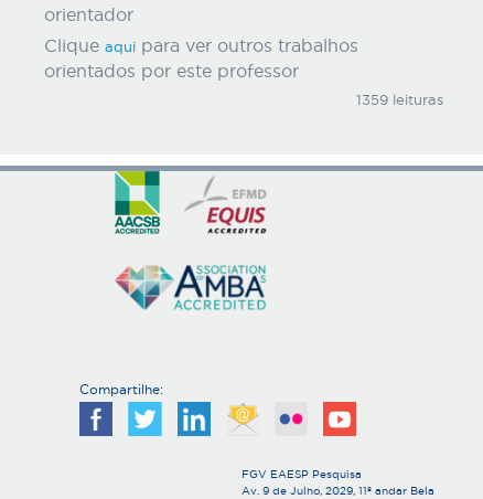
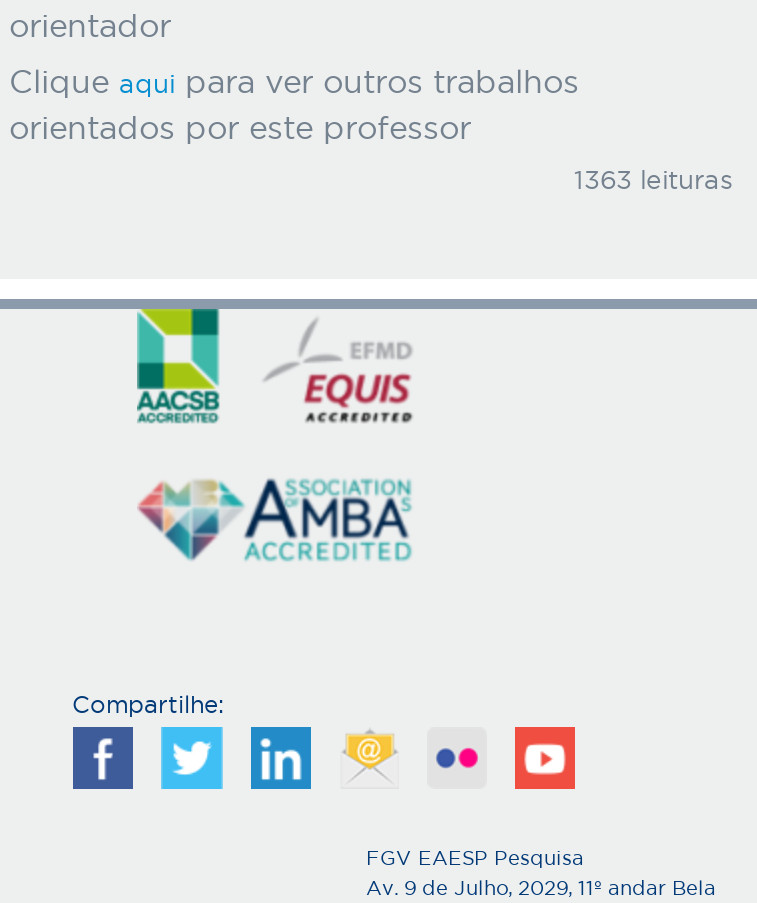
- 1359 leituras
+ 1363 leituras
